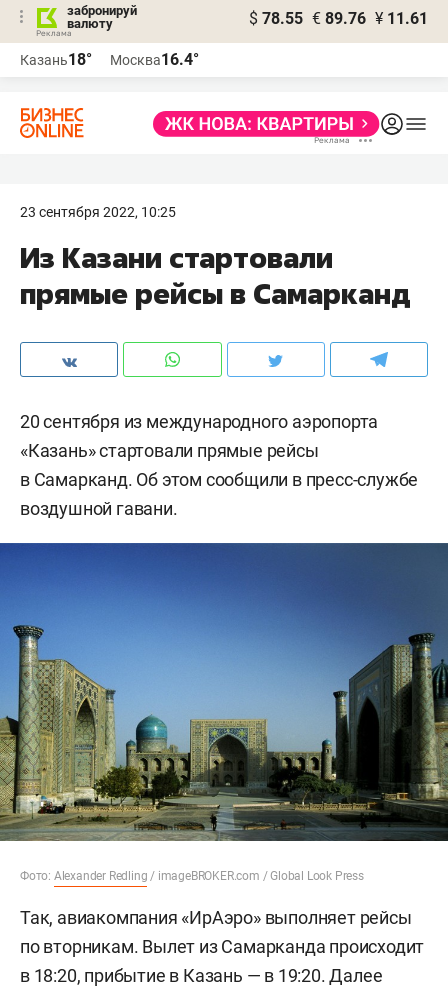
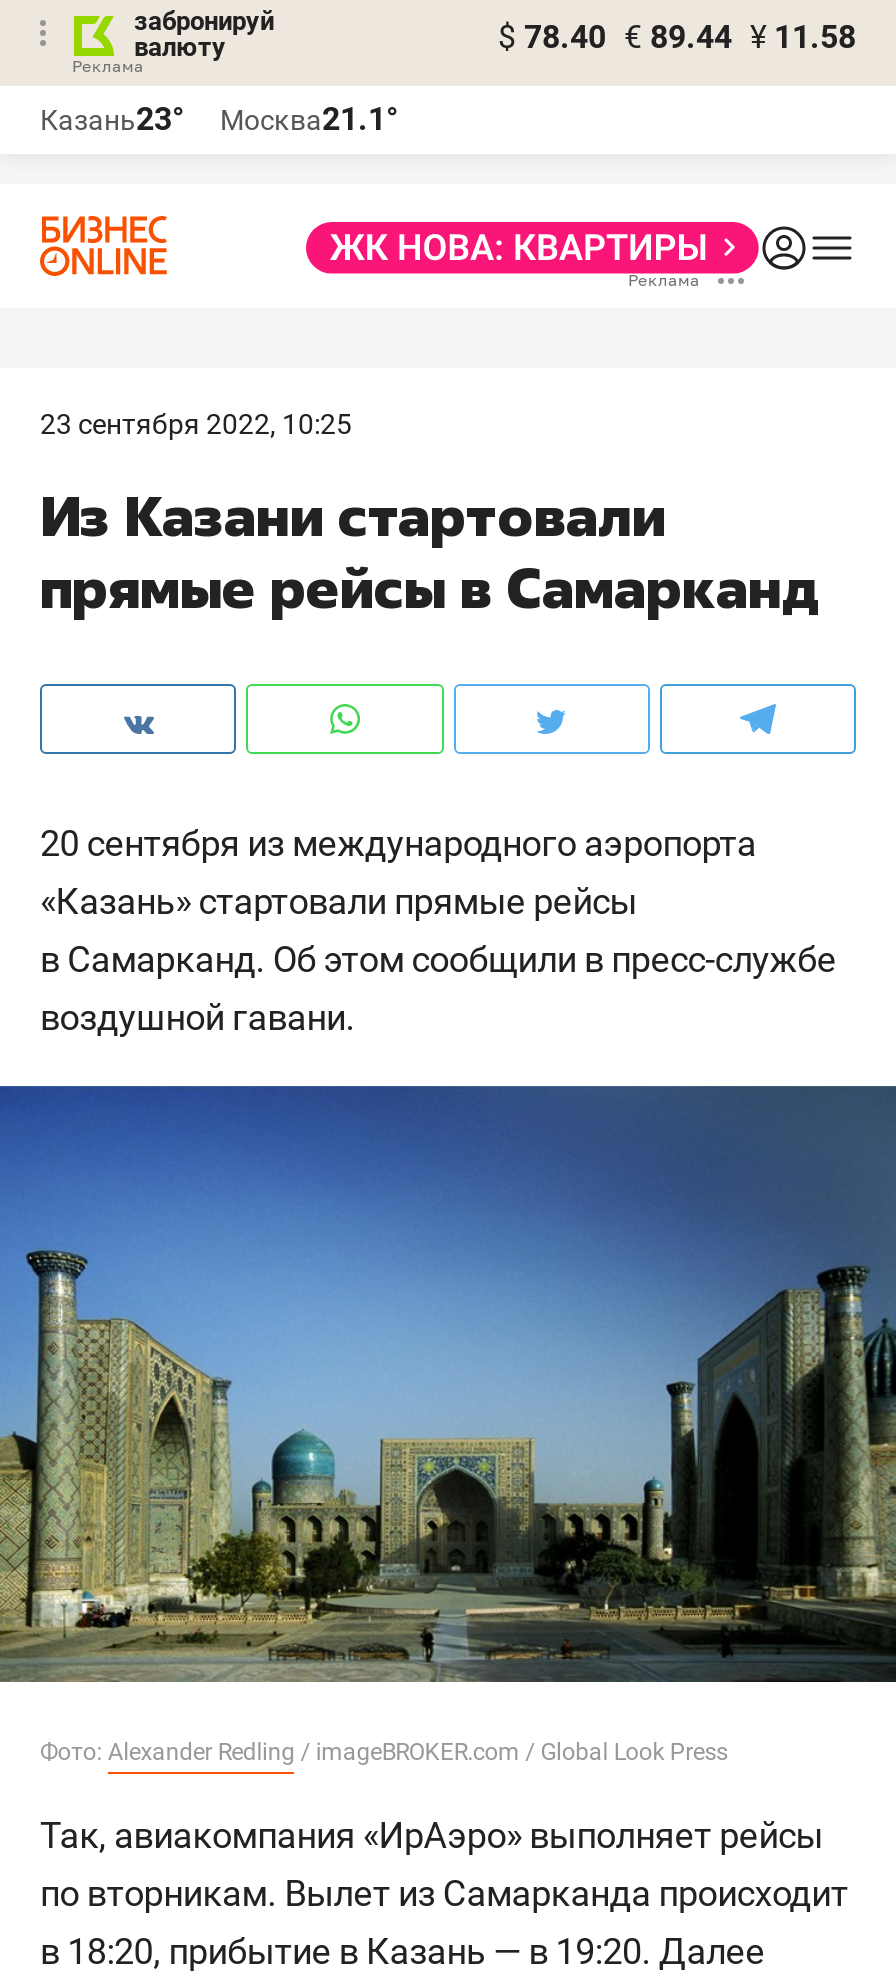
- $ 78.55 € 89.76 ¥ 11.61
+ $ 78.40 € 89.44 ¥ 11.58

- Казань18°
+ Казань23°

- Москва16.4°
+ Москва21.1°
